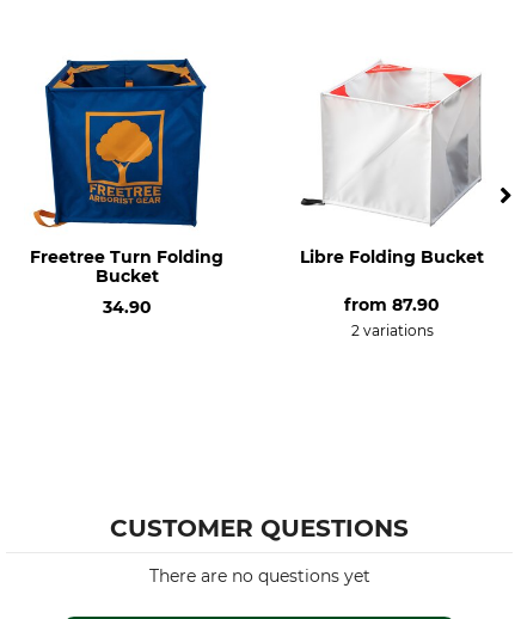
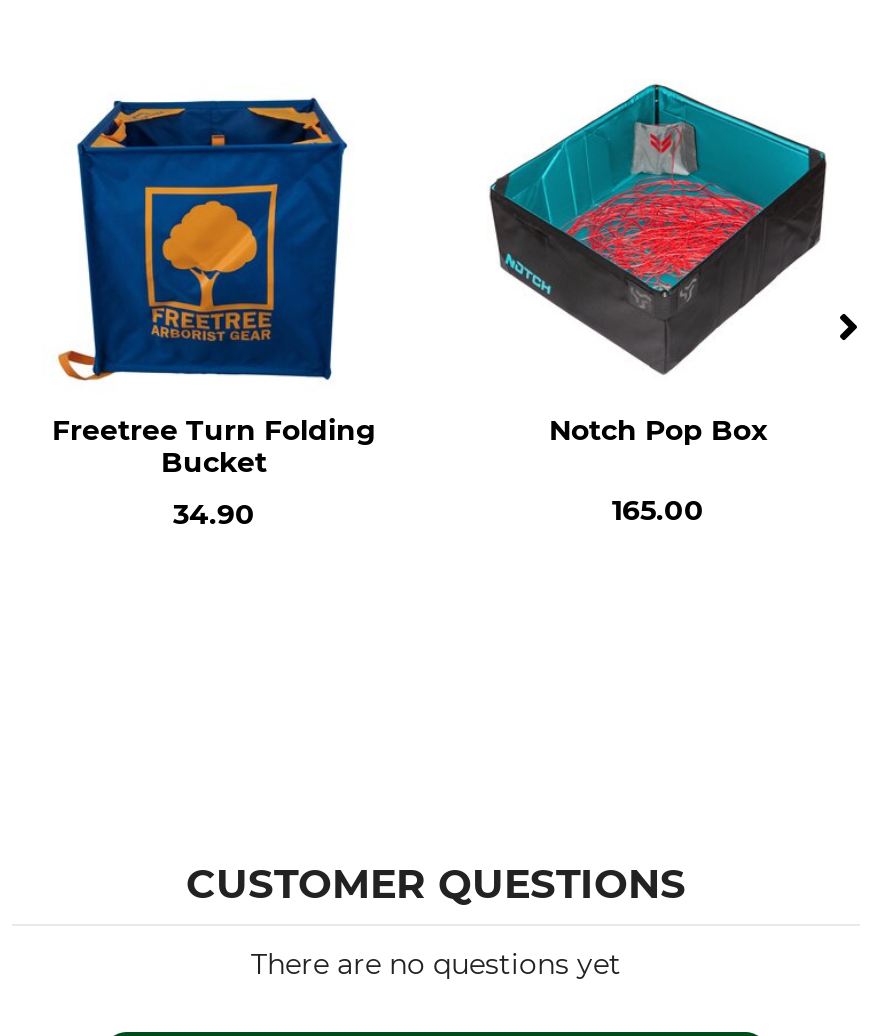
- [image]
- Libre Folding Bucket
+ [image]
+ Notch Pop Box

- from 87.90
- 2 variations
+ 165.00
